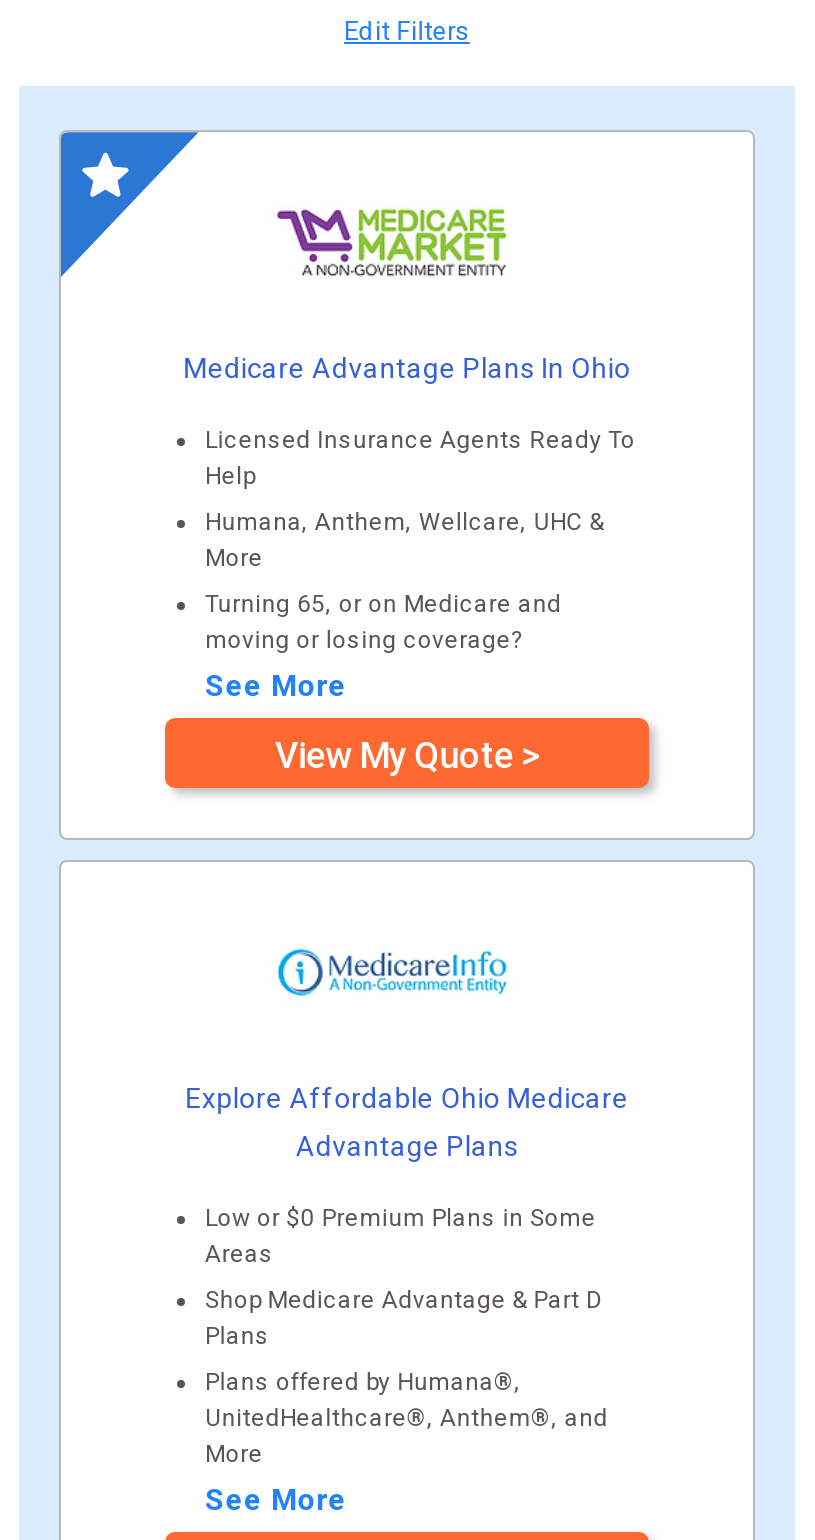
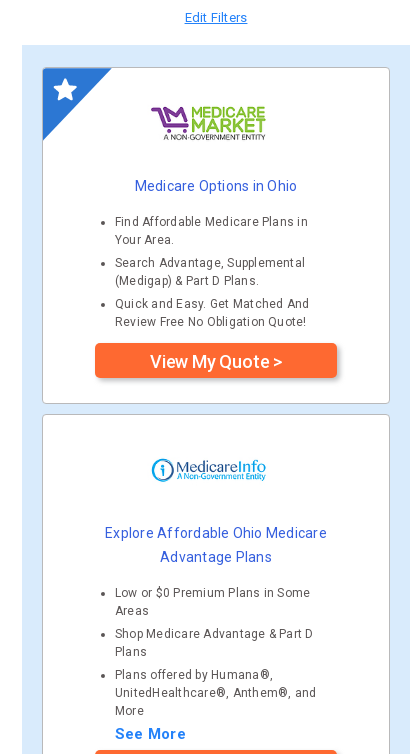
- Medicare Advantage Plans In Ohio
+ Medicare Options in Ohio

- Licensed Insurance Agents Ready To
- Help
+ Find Affordable Medicare Plans in
+ Your Area.

- Humana, Anthem, Wellcare, UHC &
- More
+ Search Advantage, Supplemental
+ (Medigap) & Part D Plans.

- Turning 65, or on Medicare and
- moving or losing coverage?
- See More
+ Quick and Easy. Get Matched And
+ Review Free No Obligation Quote!
